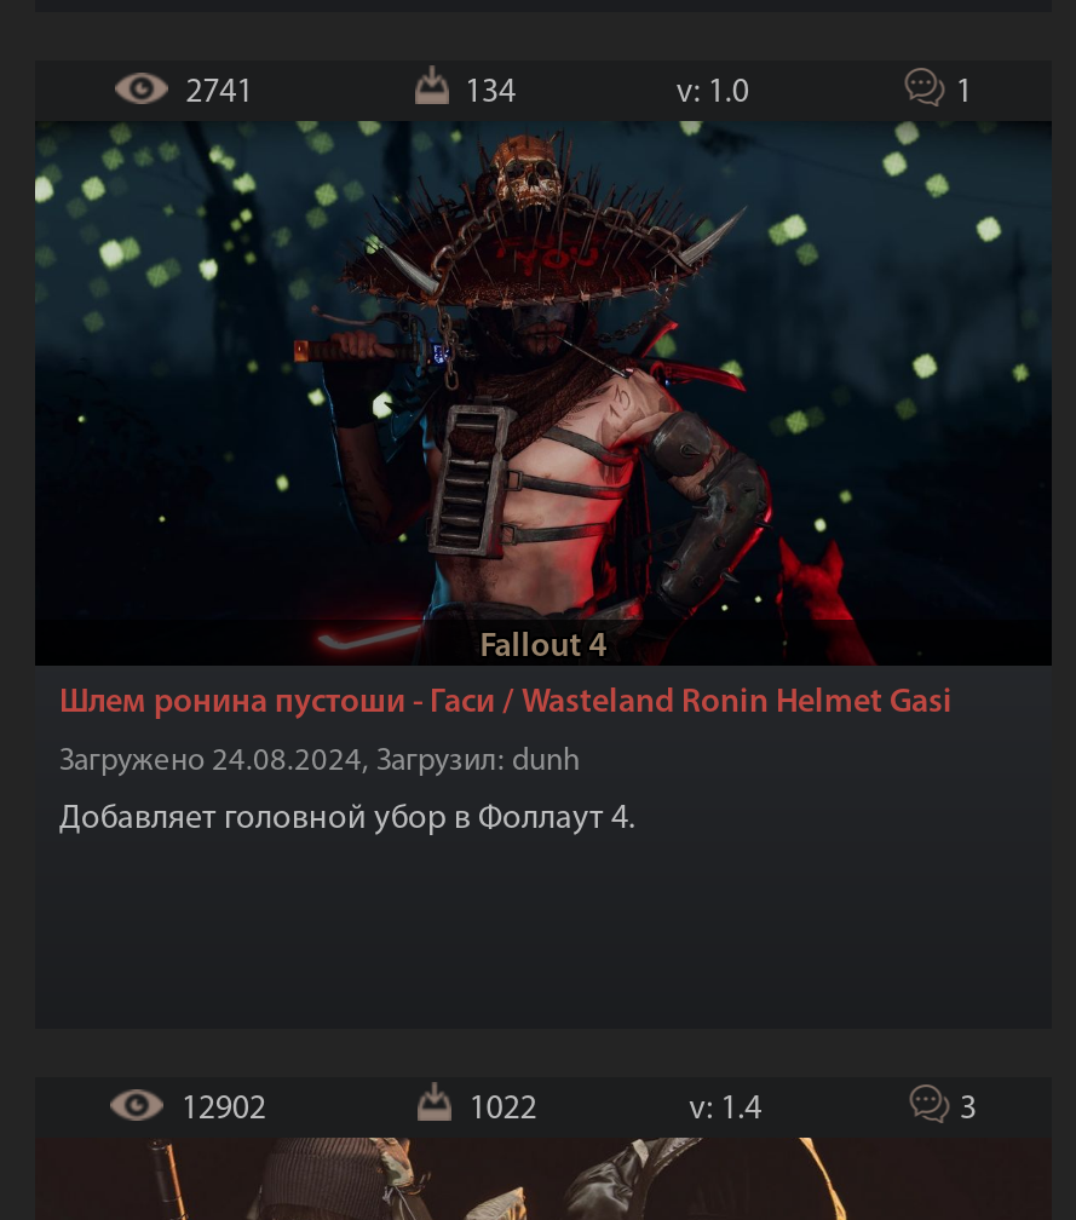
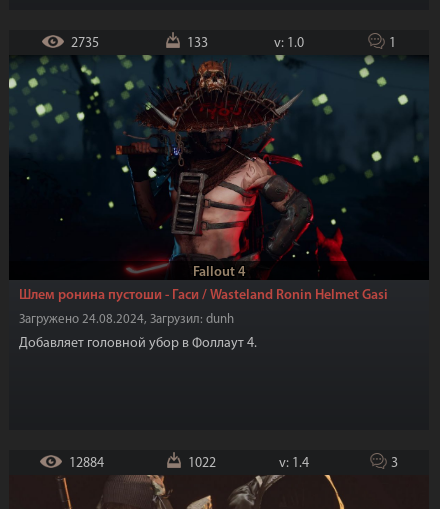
- 2741
+ 2735

- 134
+ 133

- 12902
+ 12884
